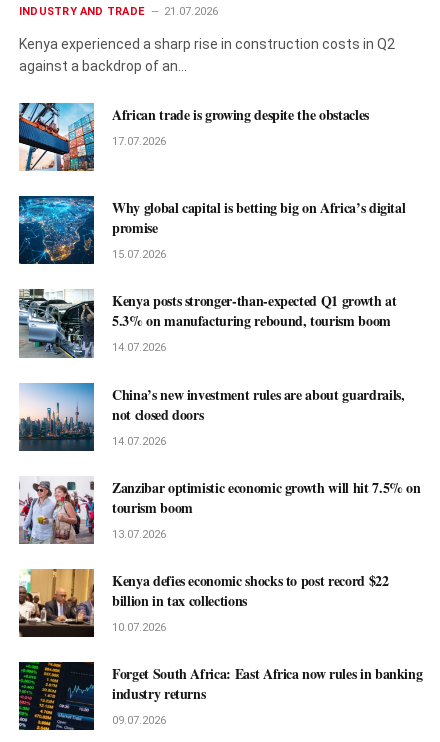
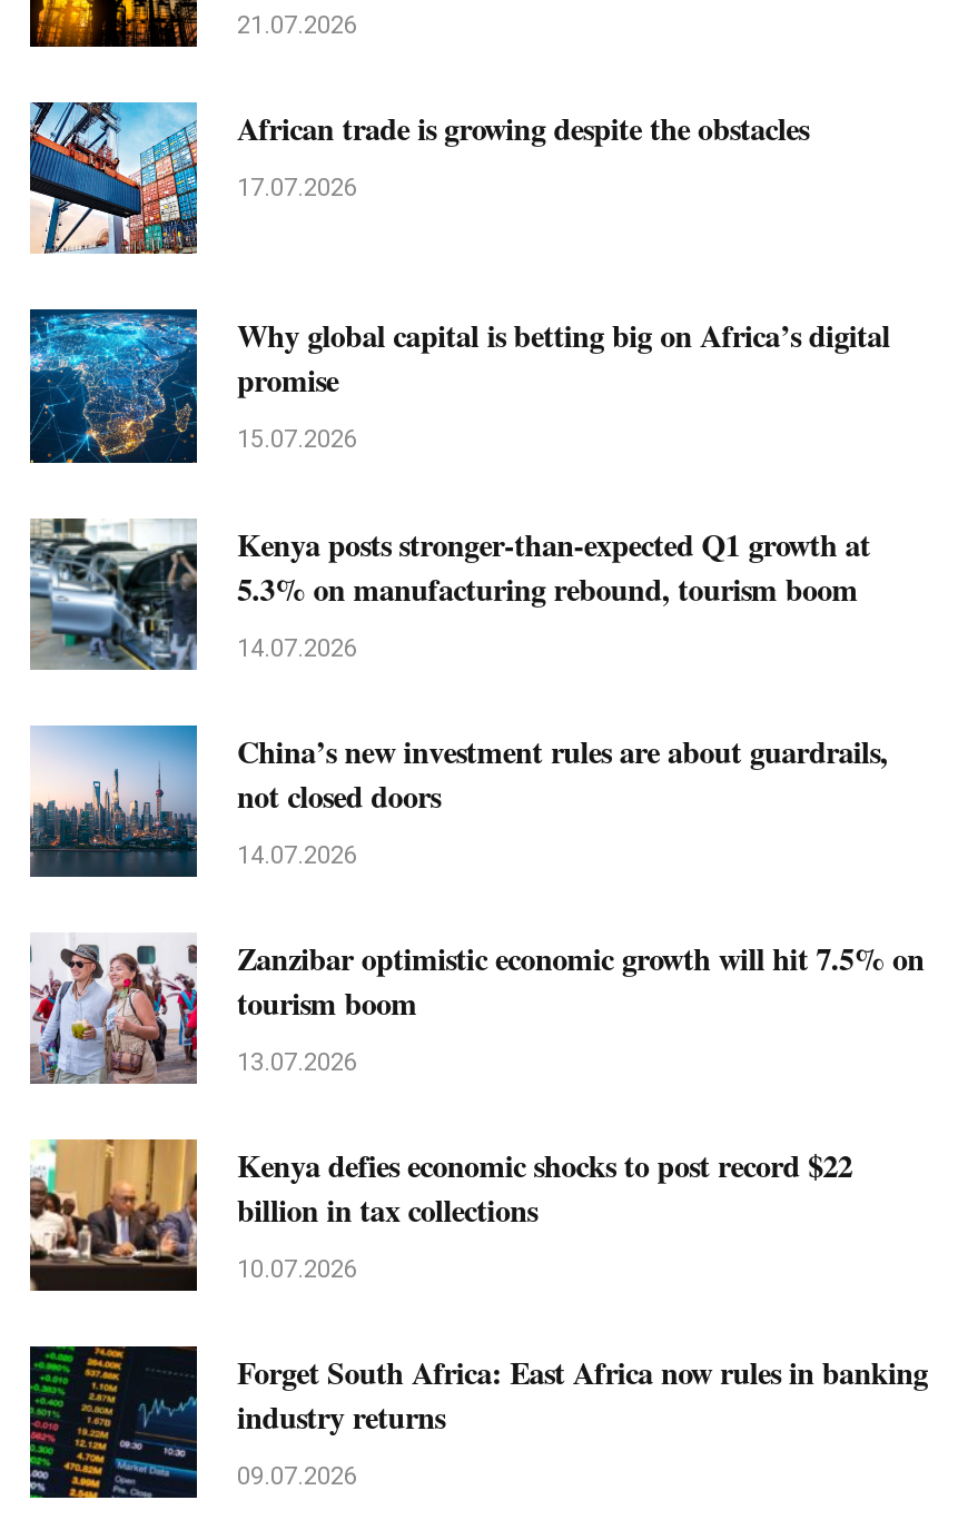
- INDUSTRY AND TRADE

- Kenya experienced a sharp rise in construction costs in Q2
- against a backdrop of an…
